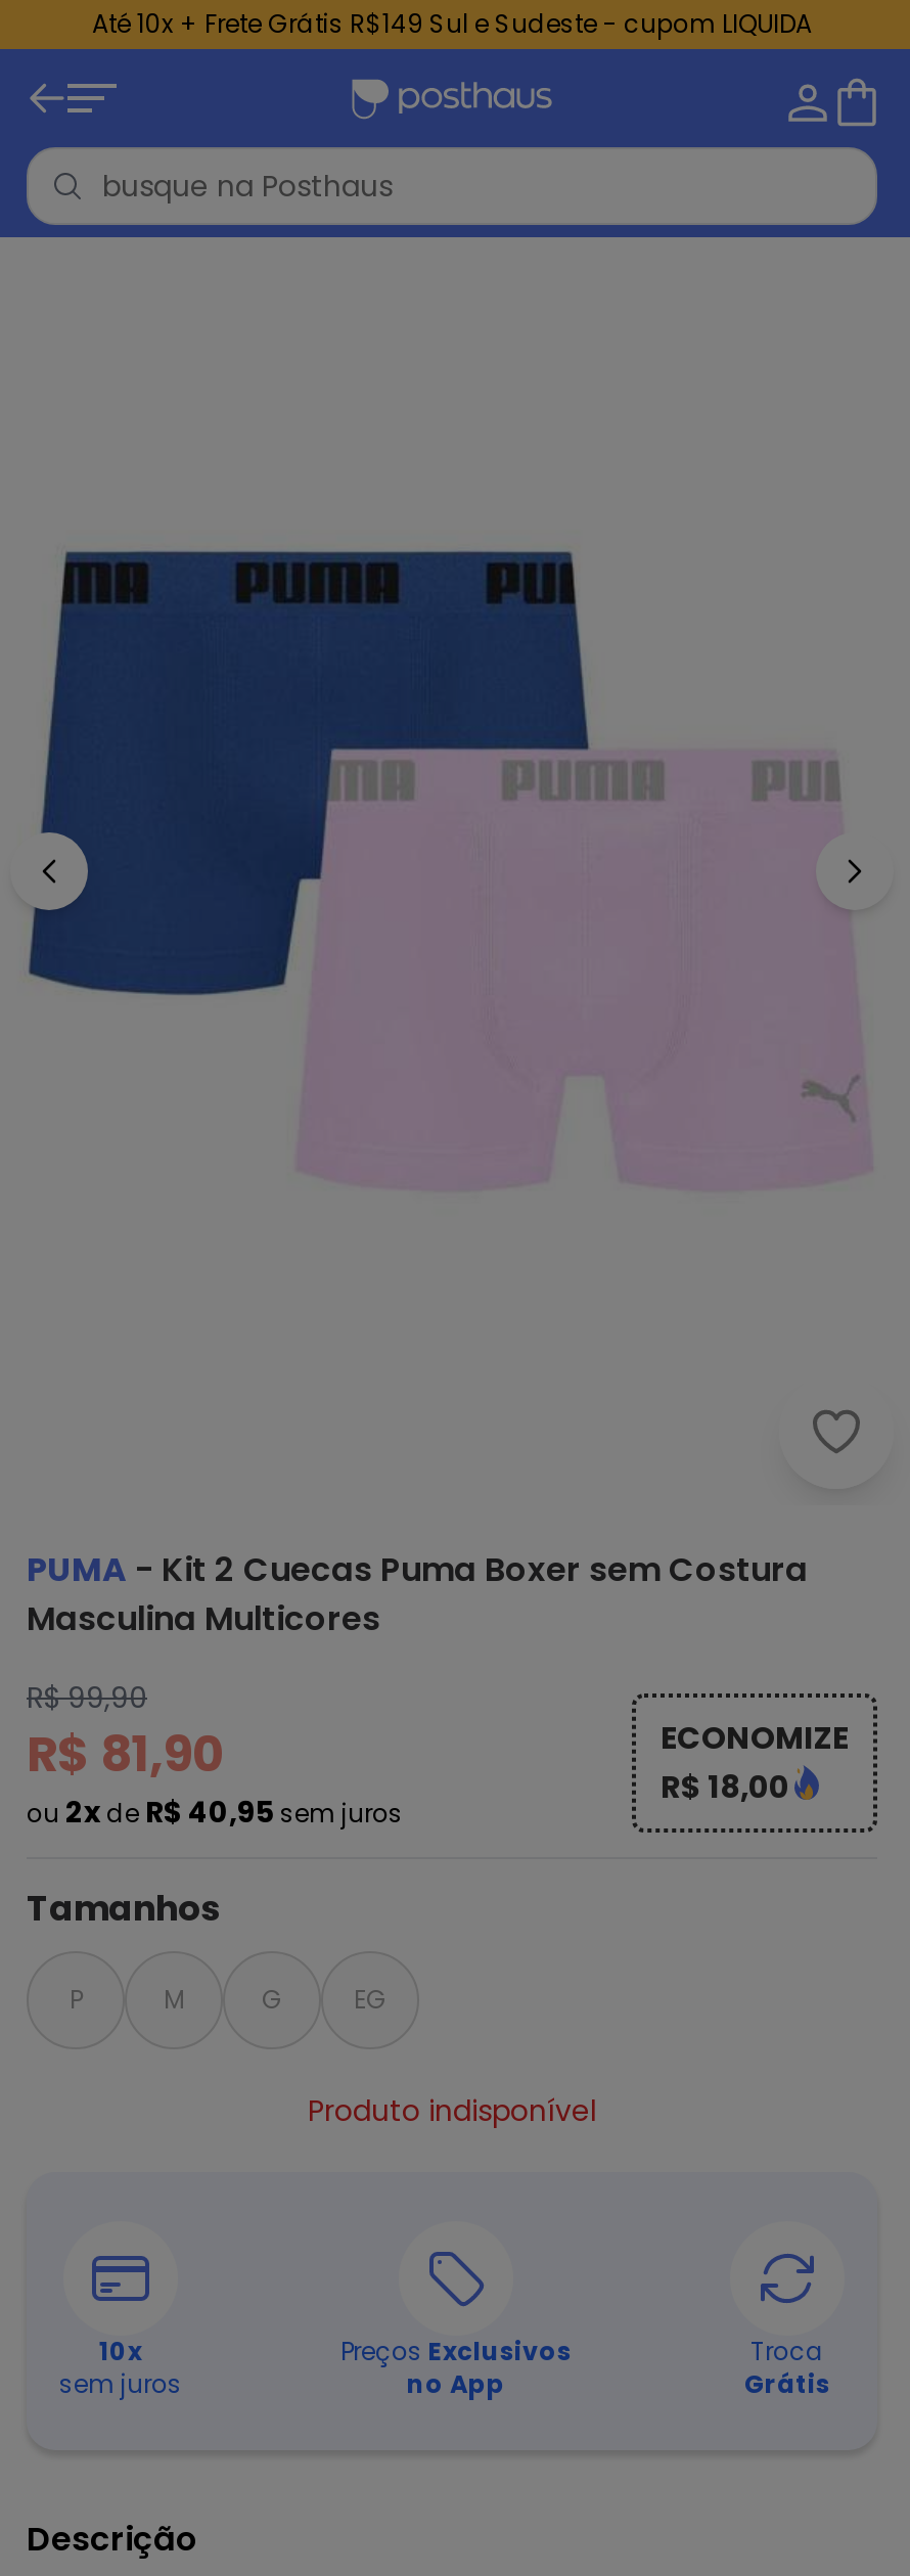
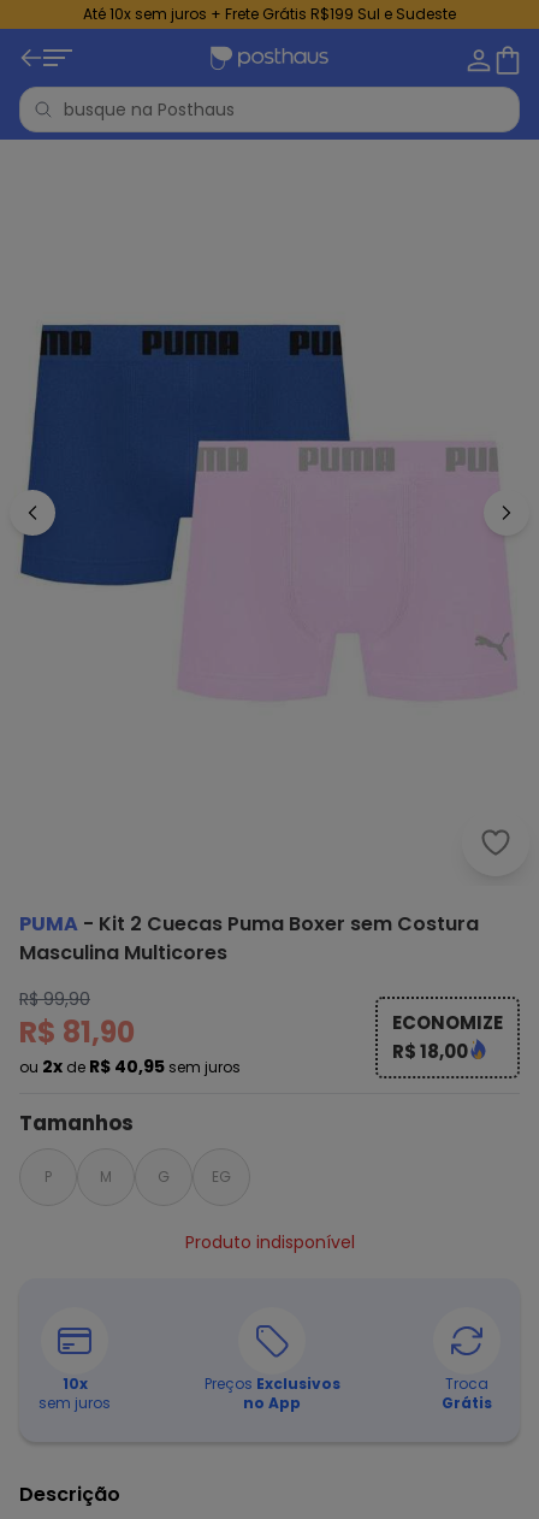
- Até 10x + Frete Grátis R$149 Sul e Sudeste - cupom LIQUIDA
+ Até 10x sem juros + Frete Grátis R$199 Sul e Sudeste
